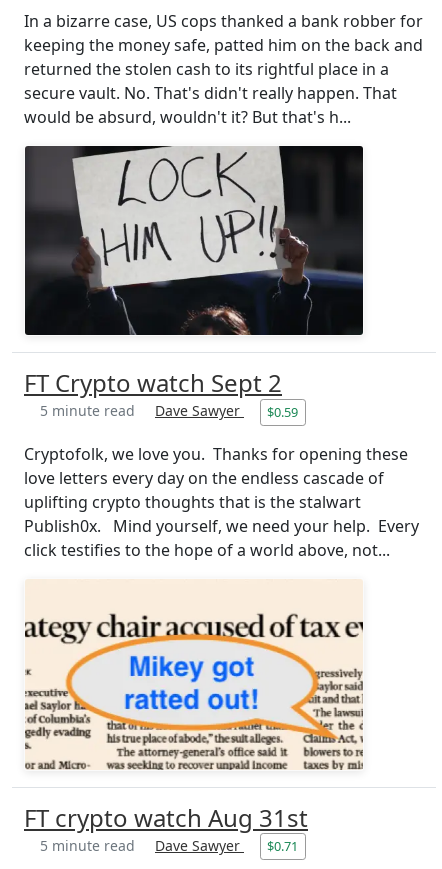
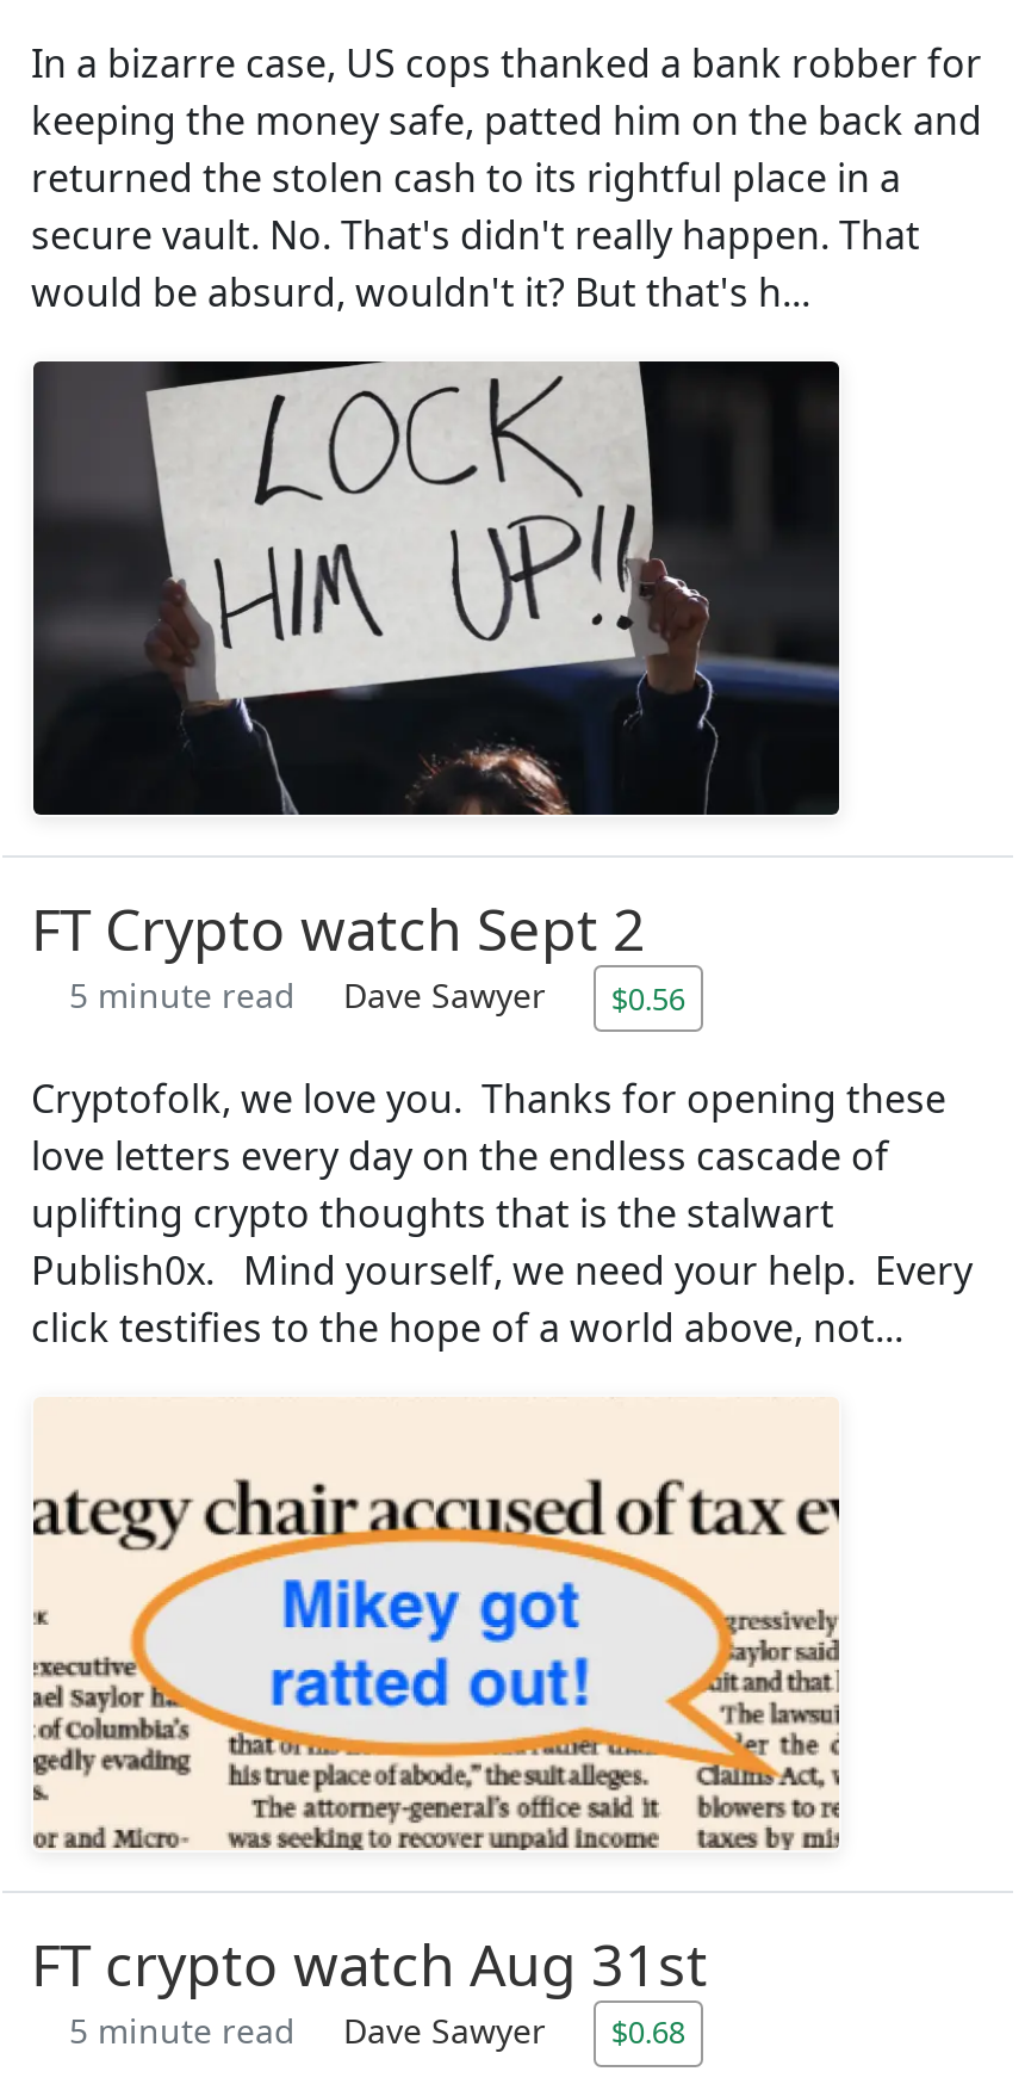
- 5 minute read Dave Sawyer $0.59
+ 5 minute read Dave Sawyer $0.56

- 5 minute read Dave Sawyer $0.71
+ 5 minute read Dave Sawyer $0.68
